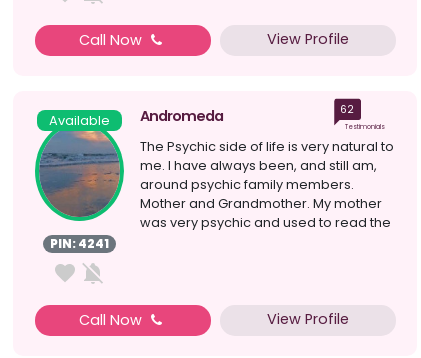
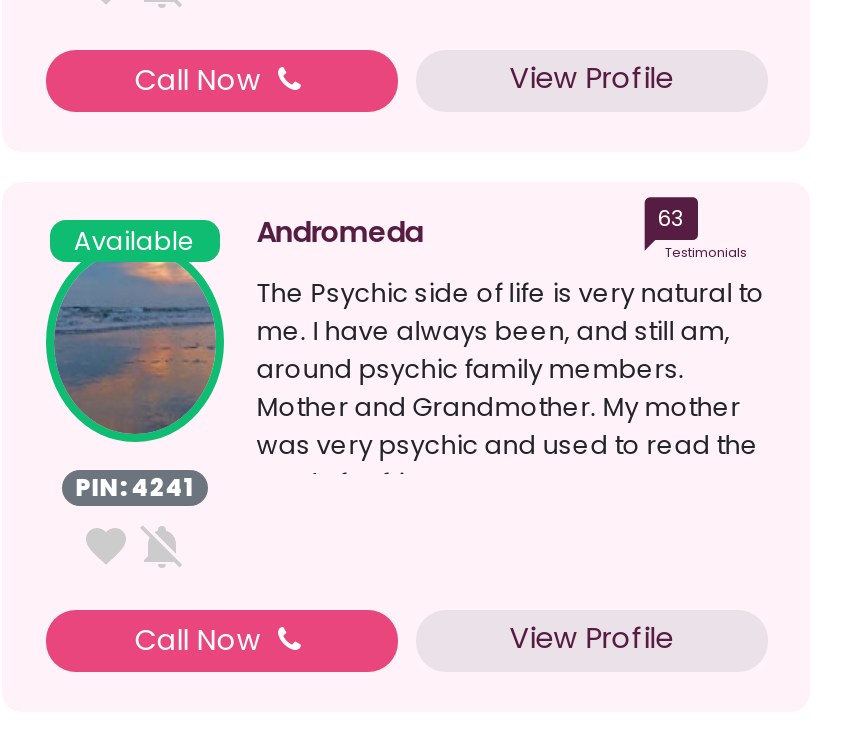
- 62
+ 63
